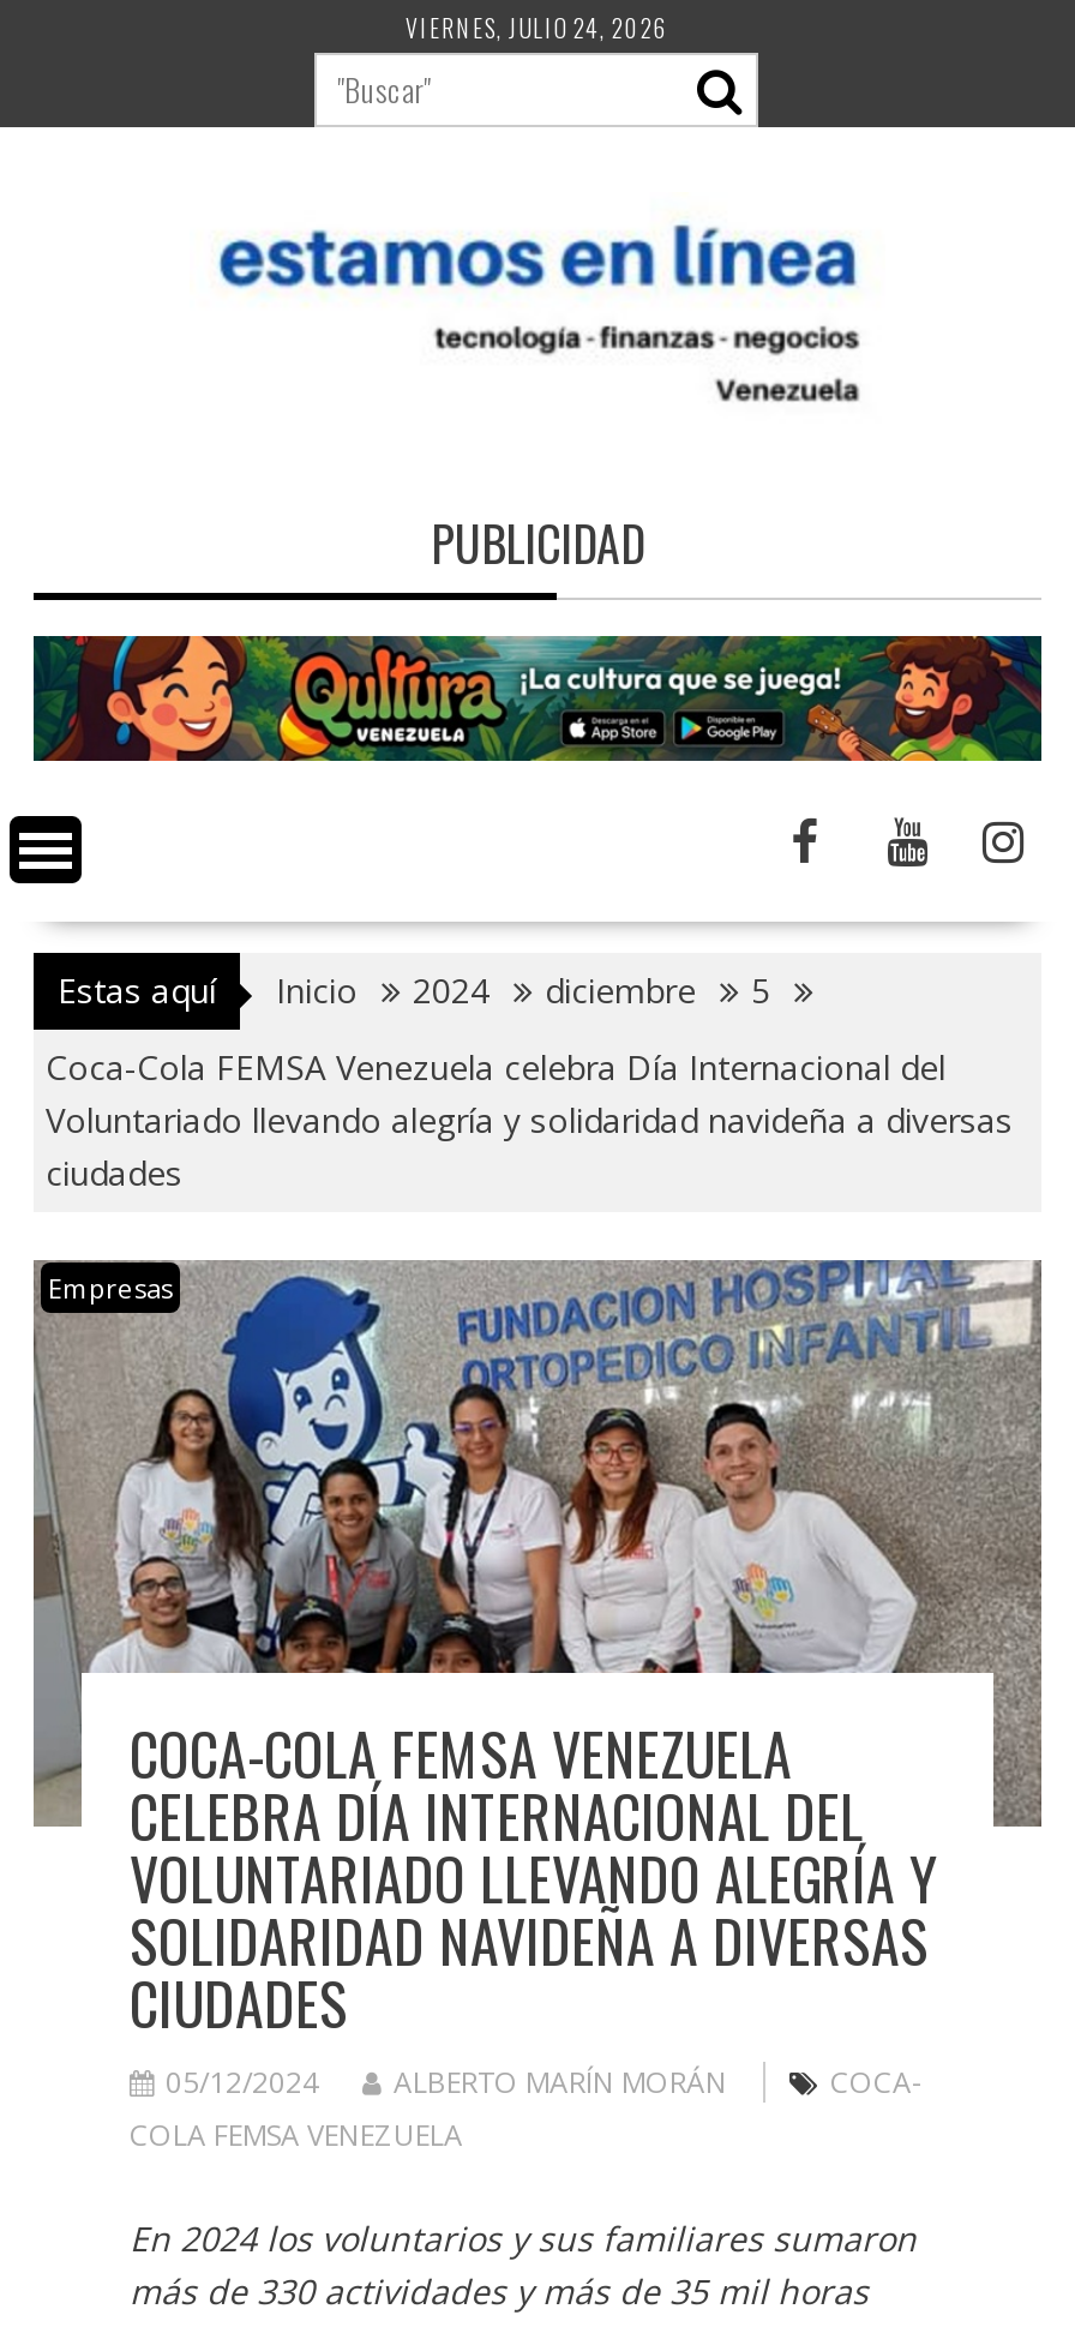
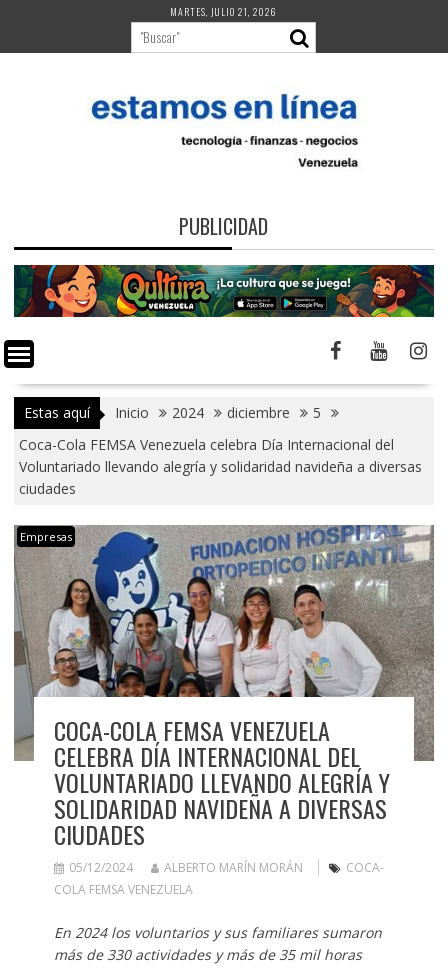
- VIERNES, JULIO 24, 2026
+ MARTES, JULIO 21, 2026
